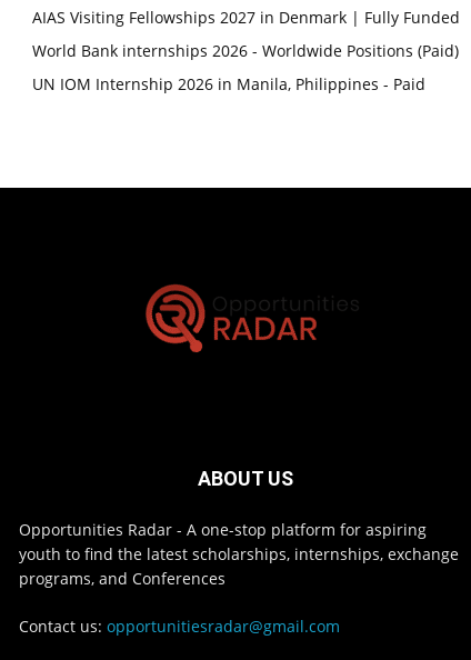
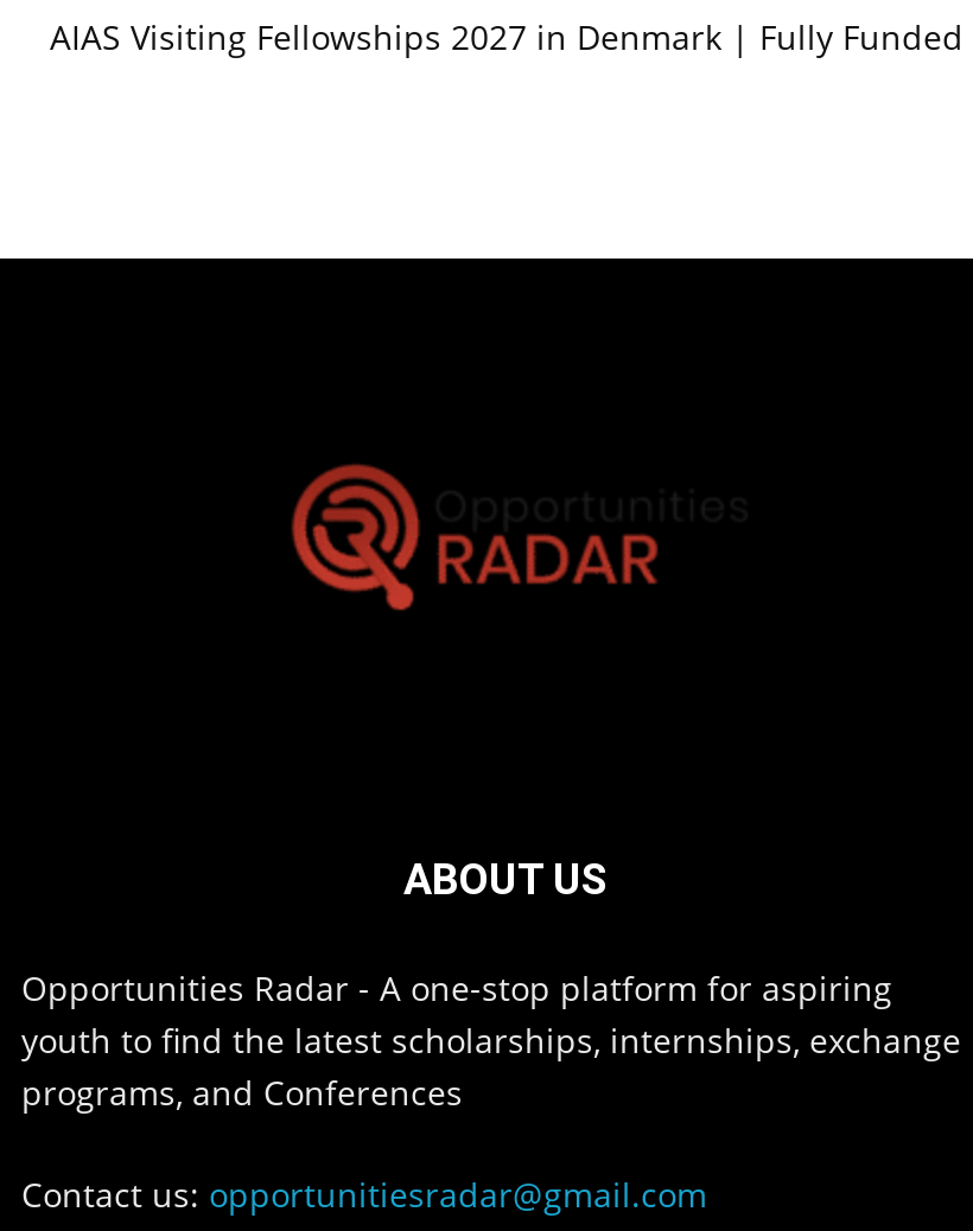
- World Bank internships 2026 - Worldwide Positions (Paid)
- UN IOM Internship 2026 in Manila, Philippines - Paid
